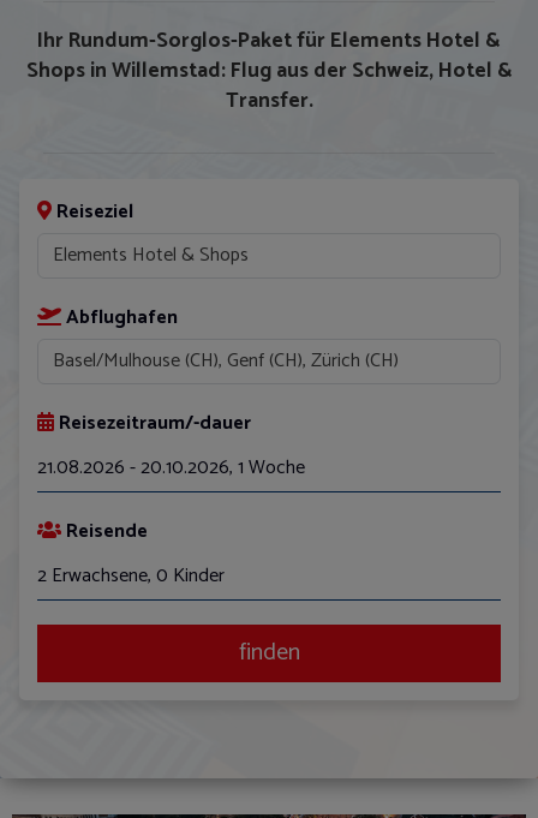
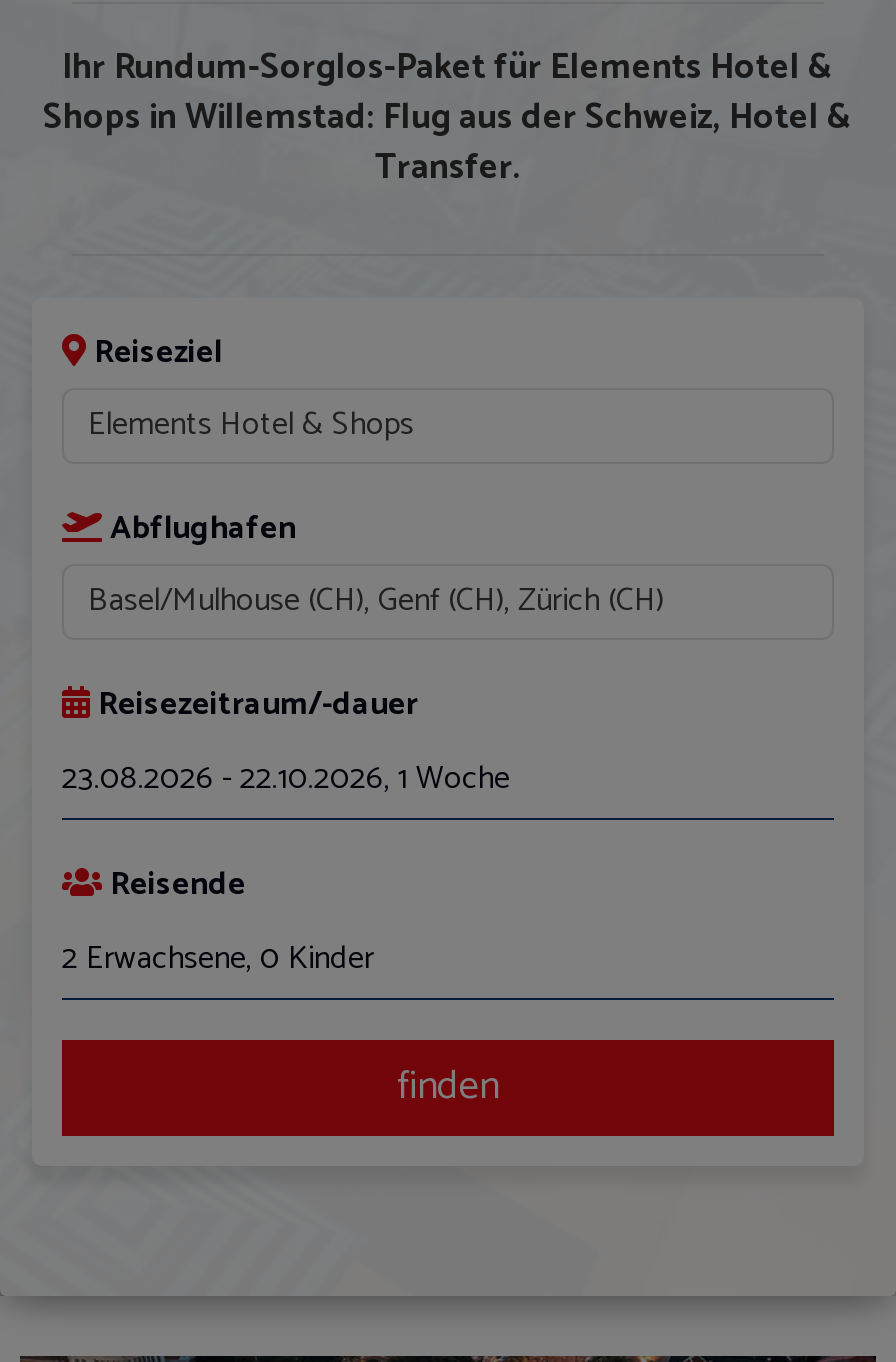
- 21.08.2026 - 20.10.2026, 1 Woche
+ 23.08.2026 - 22.10.2026, 1 Woche
